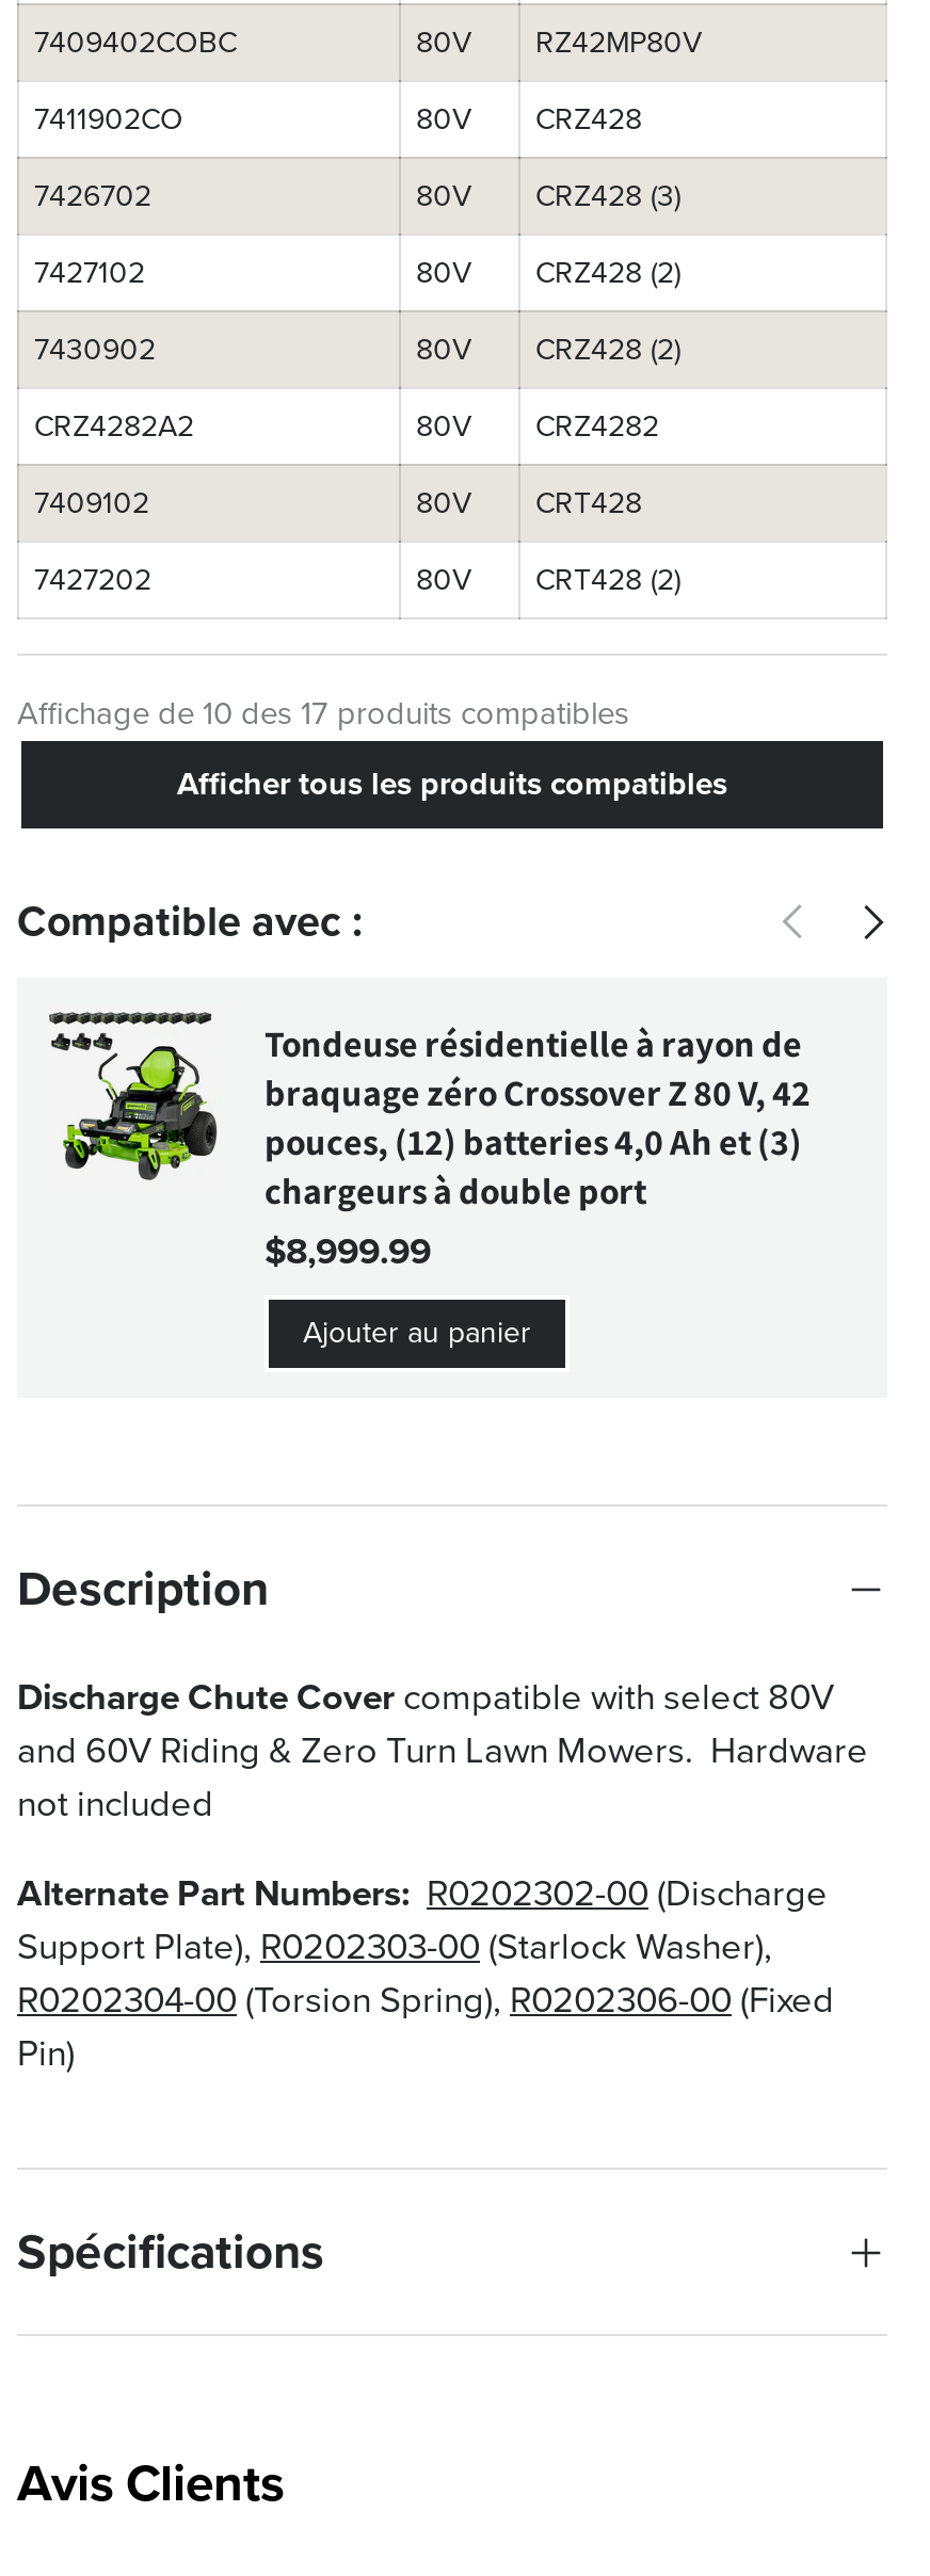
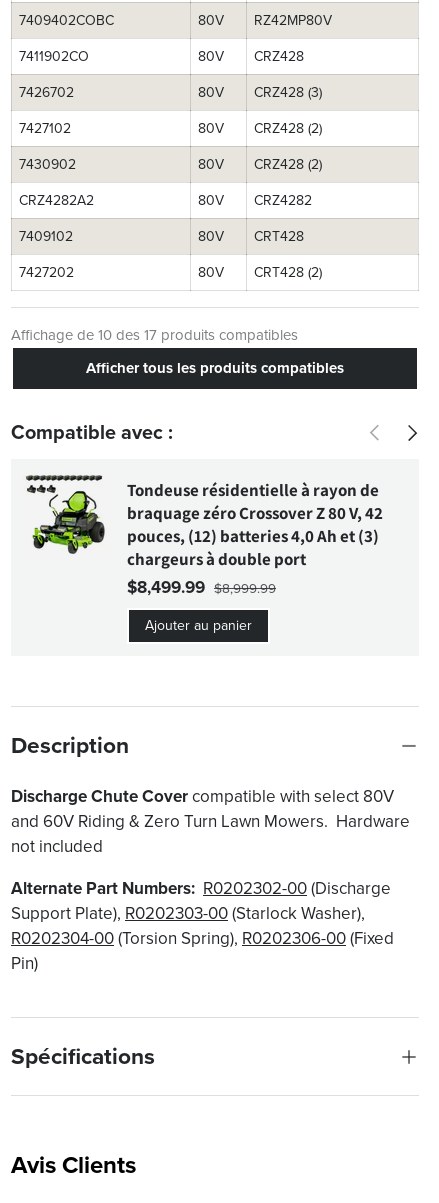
- $8,999.99
+ $8,499.99 $8,999.99
